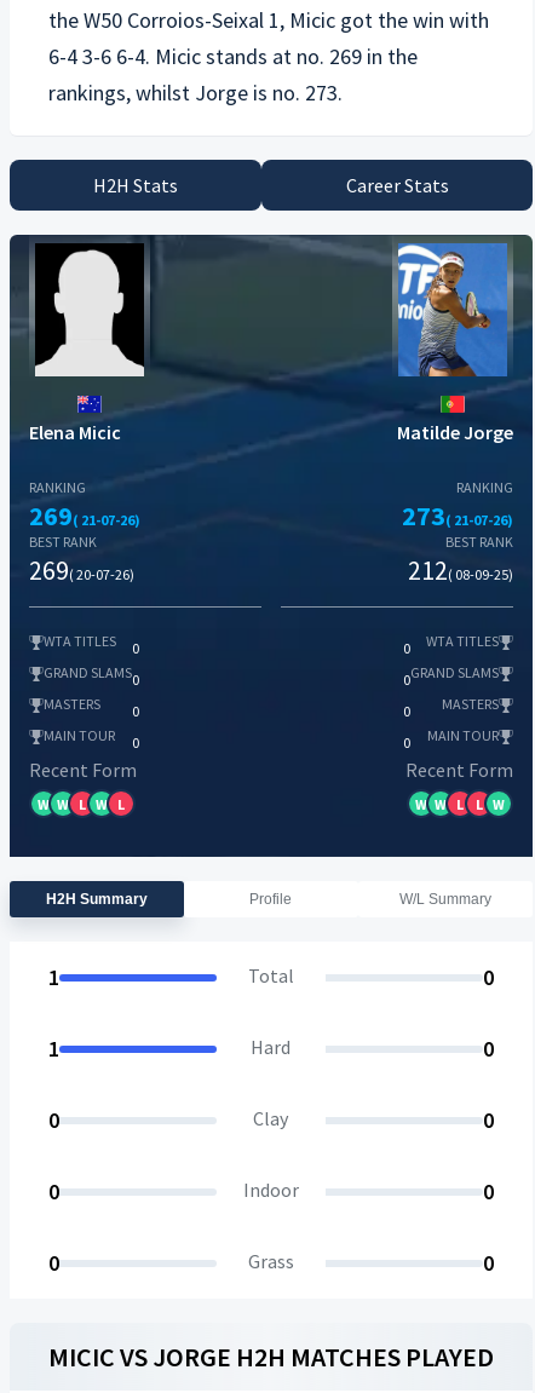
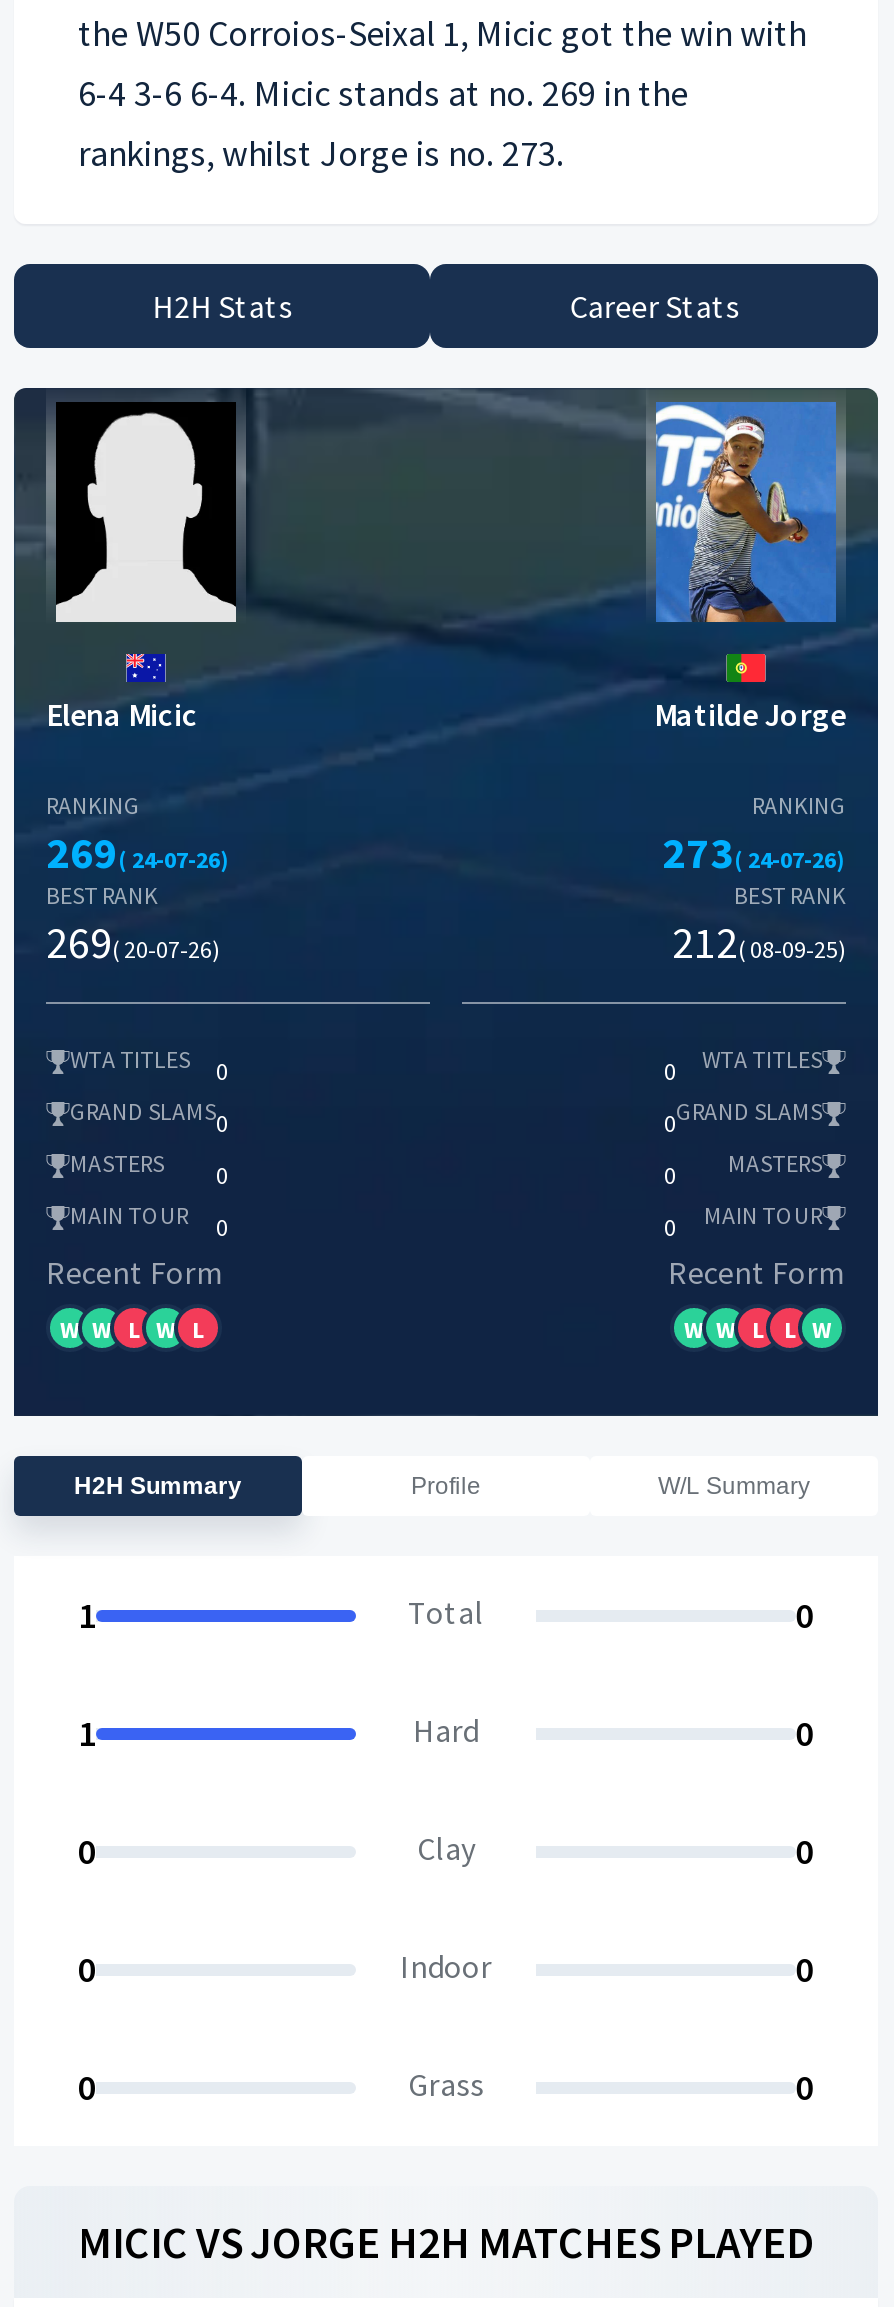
- 269( 21-07-26)
+ 269( 24-07-26)

- 273( 21-07-26)
+ 273( 24-07-26)
